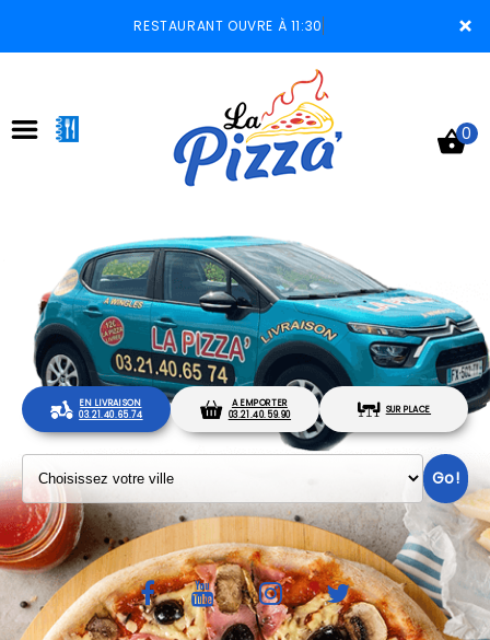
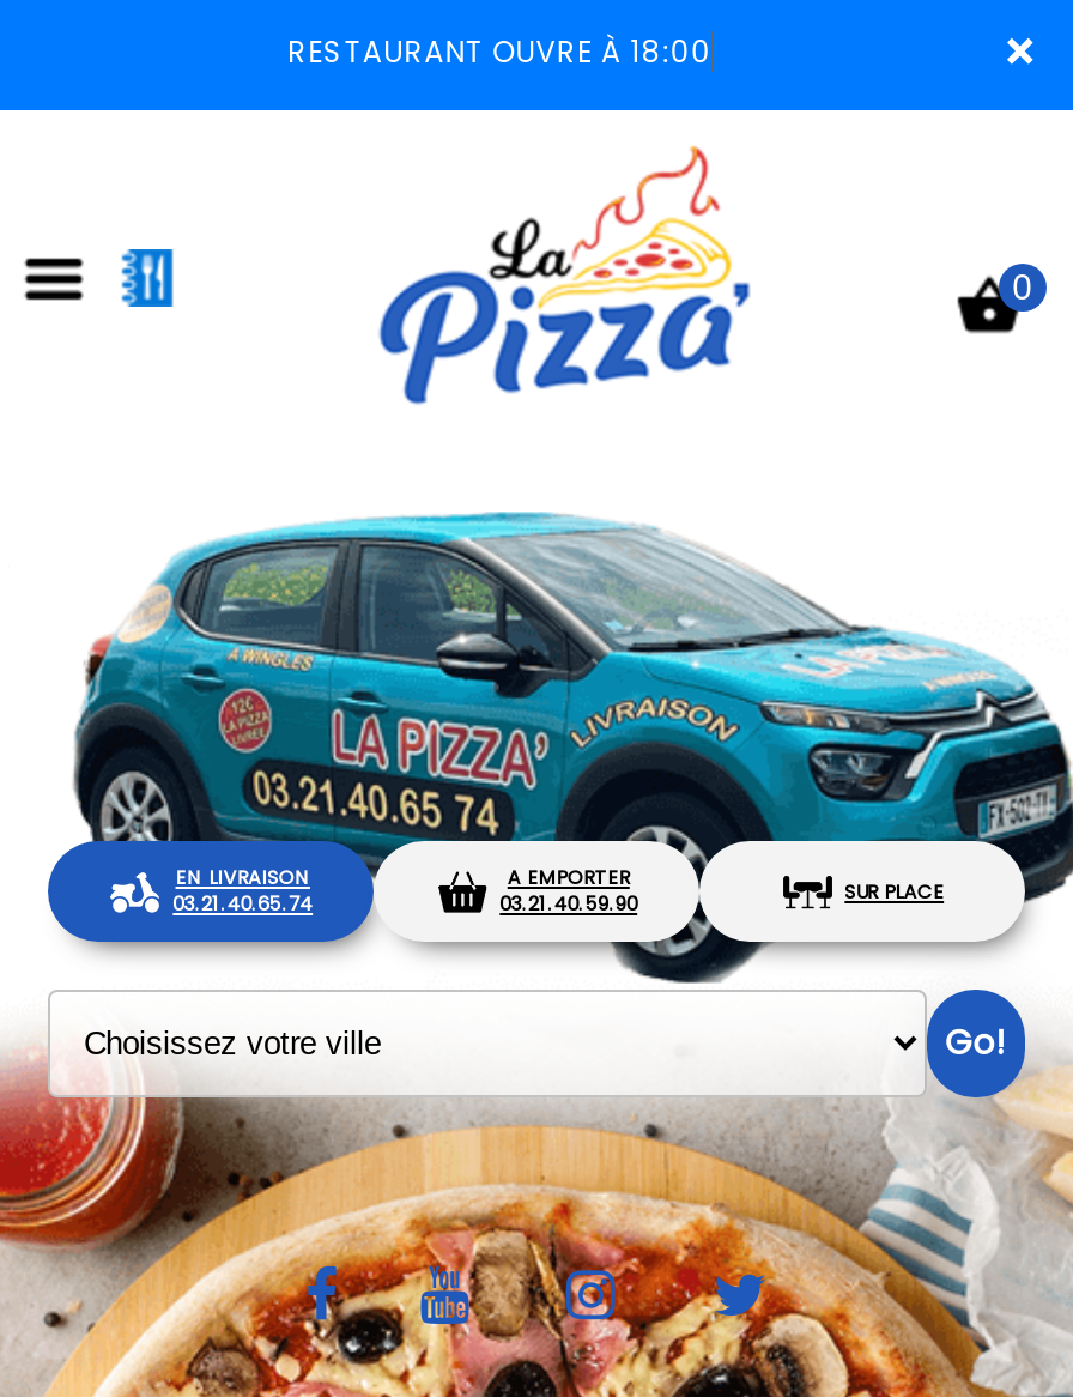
- RESTAURANT OUVRE À 11:30
+ RESTAURANT OUVRE À 18:00
